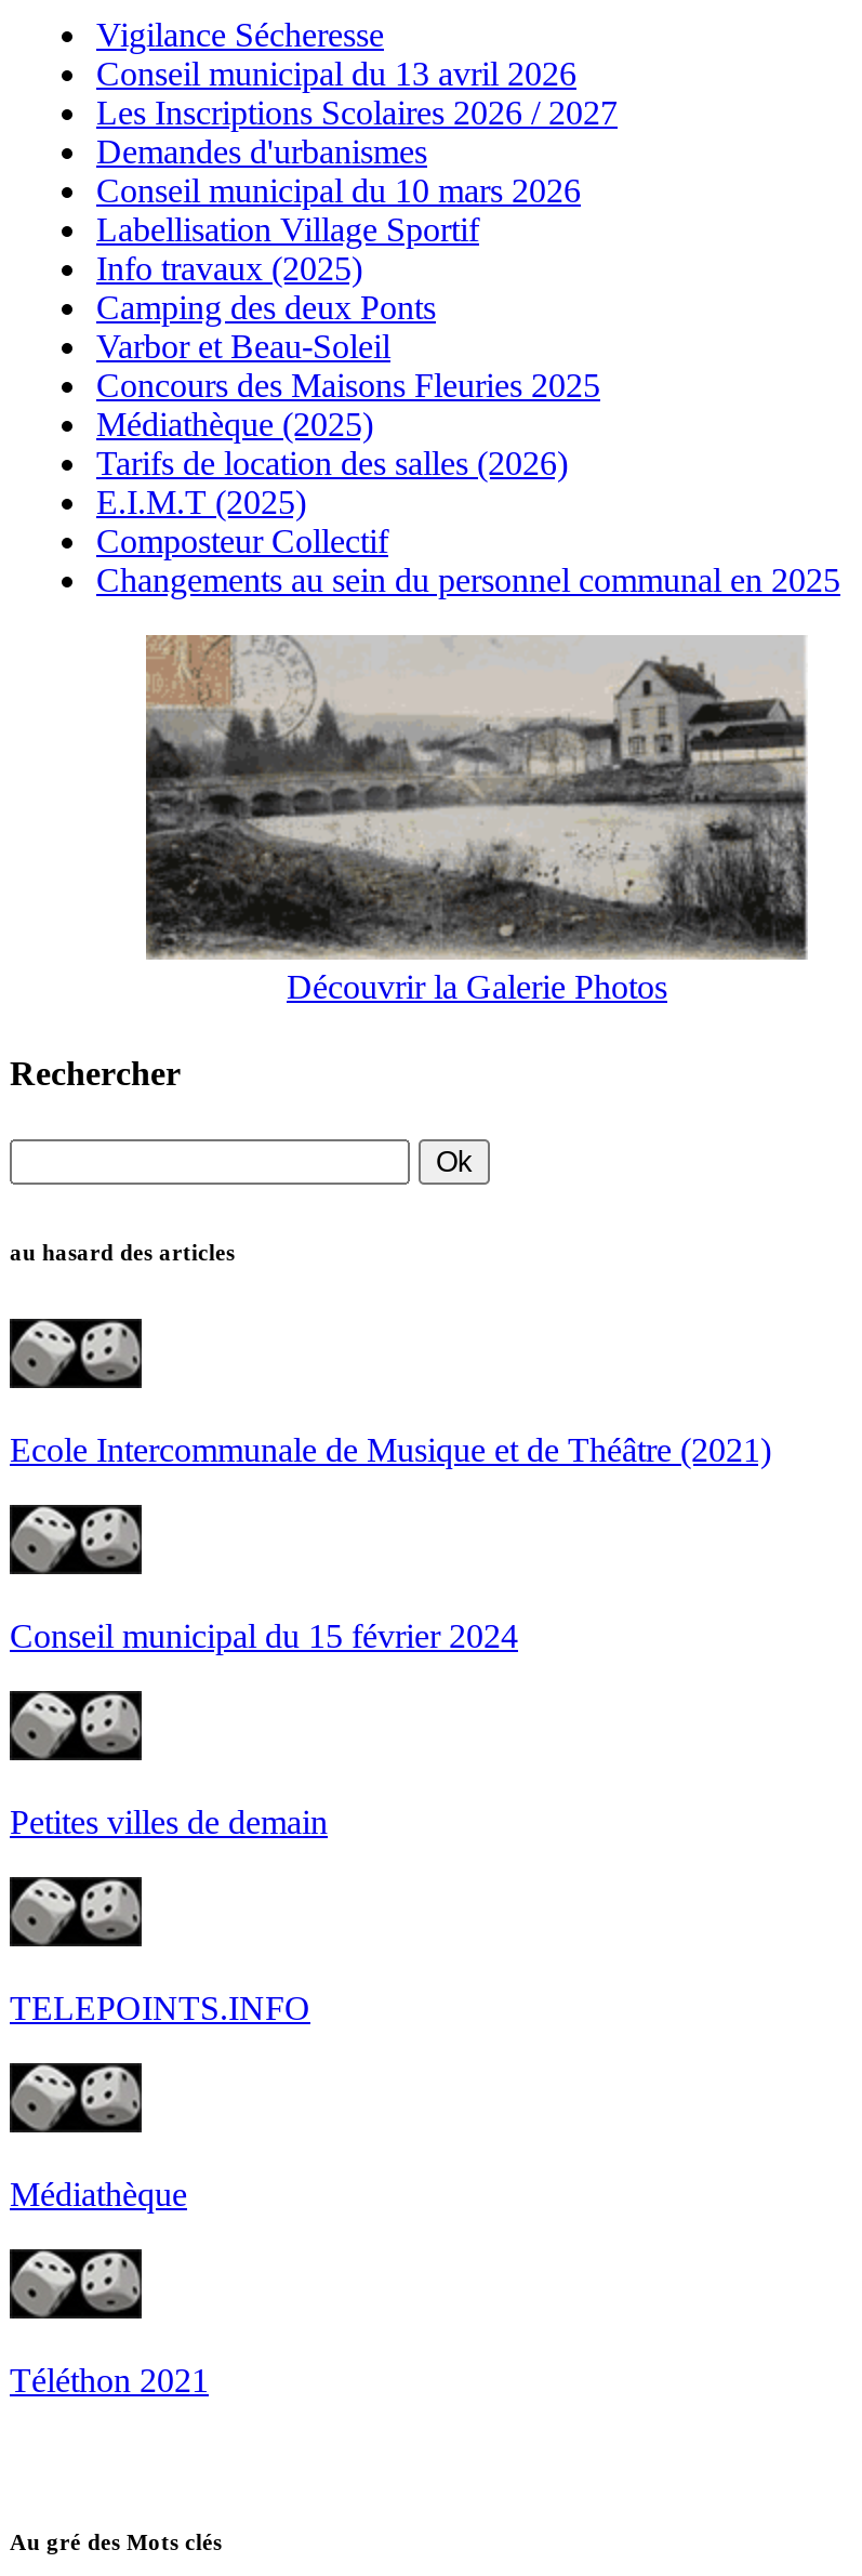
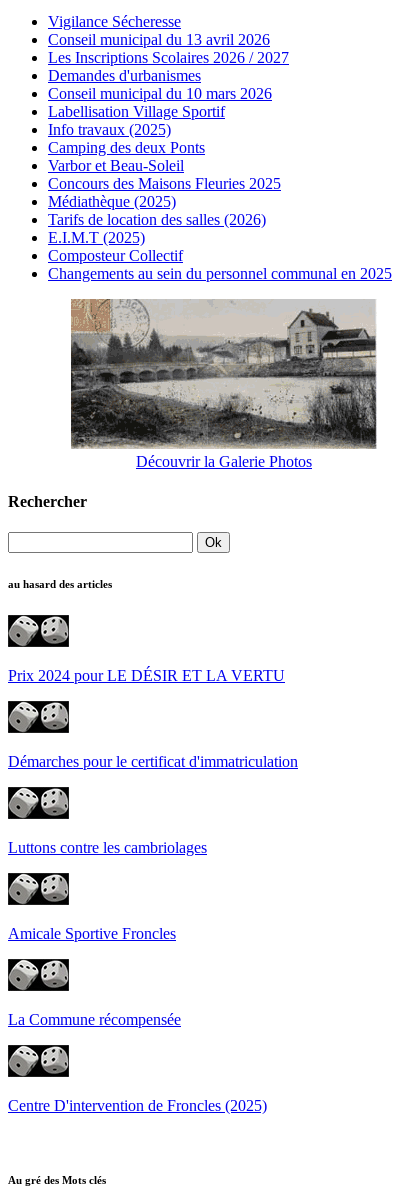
- Ecole Intercommunale de Musique et de Théâtre (2021)
+ Prix 2024 pour LE DÉSIR ET LA VERTU

- Conseil municipal du 15 février 2024
+ Démarches pour le certificat d'immatriculation

- Petites villes de demain
+ Luttons contre les cambriolages

- TELEPOINTS.INFO
+ Amicale Sportive Froncles

- Médiathèque
+ La Commune récompensée

- Téléthon 2021
+ Centre D'intervention de Froncles (2025)
